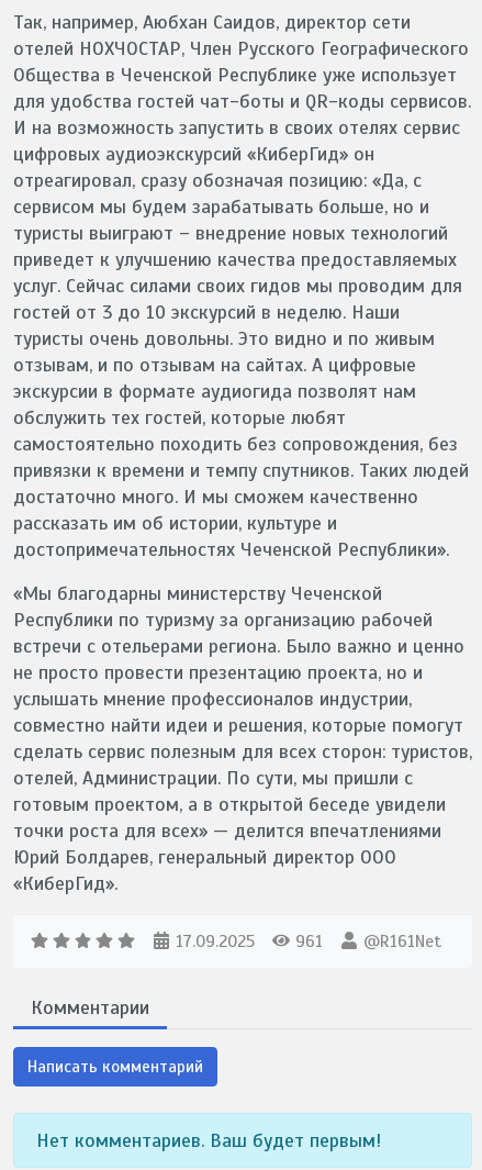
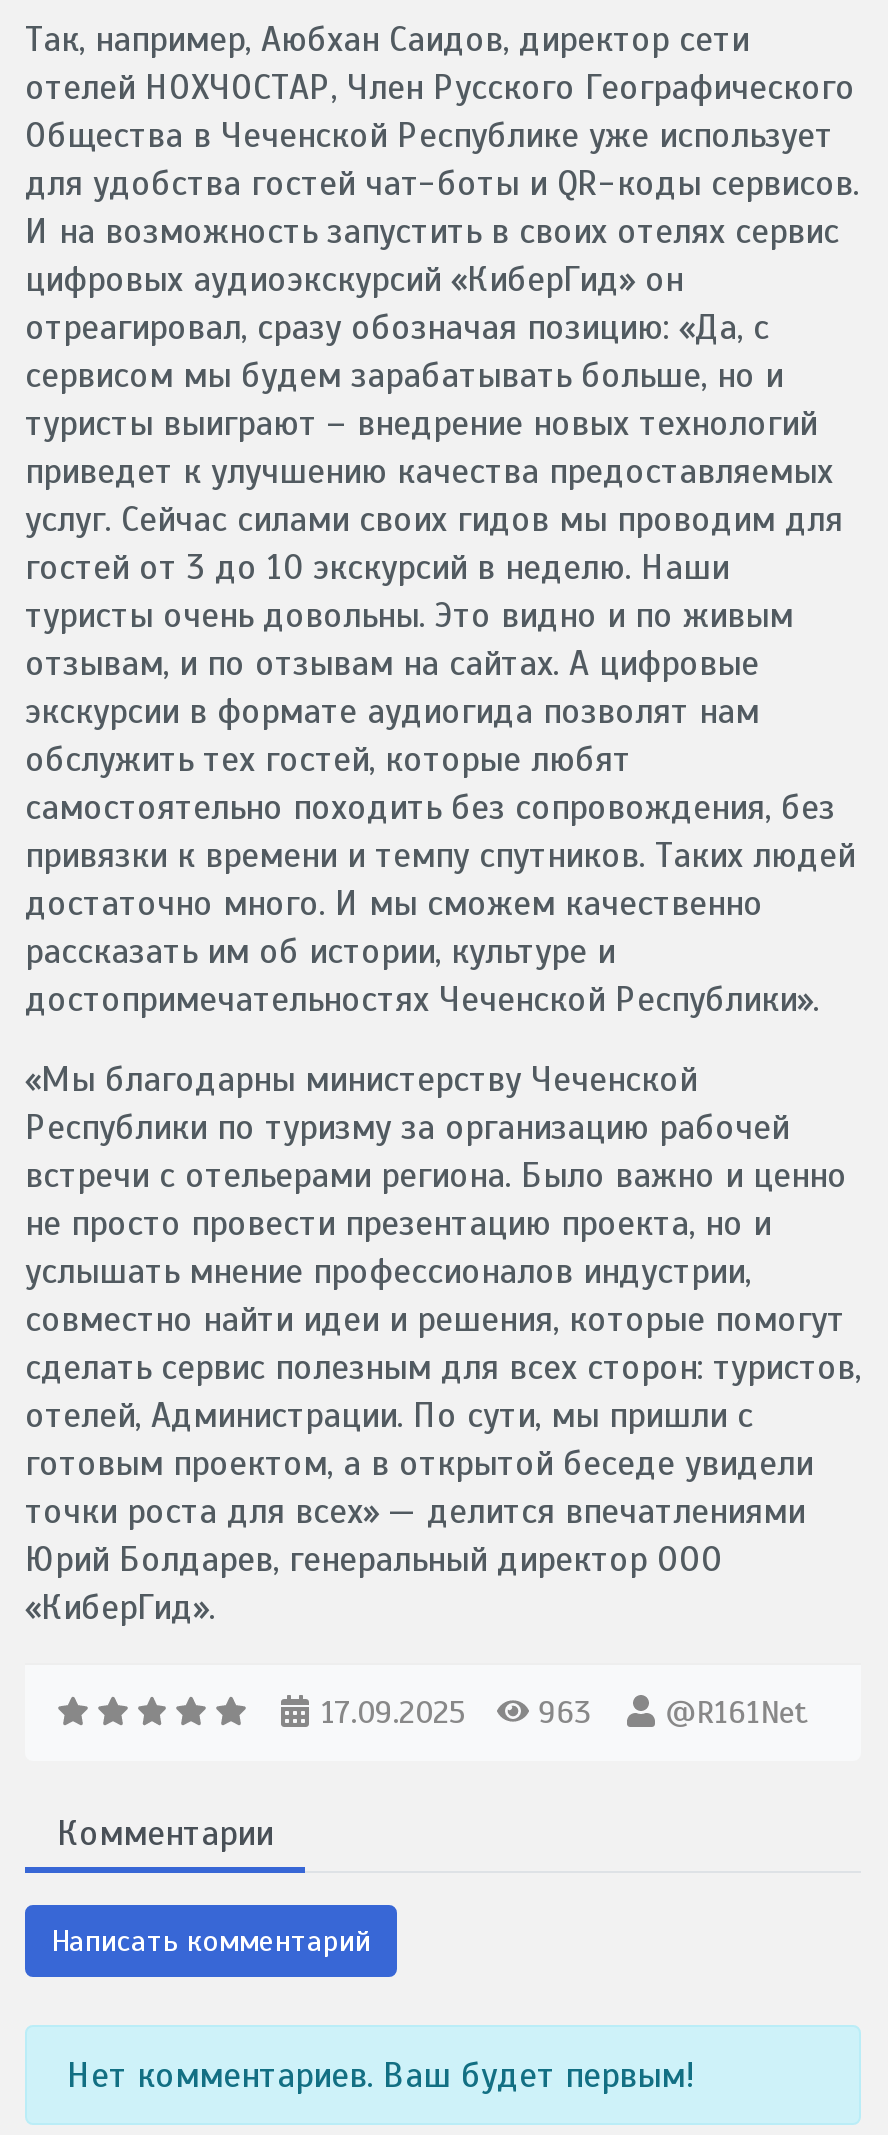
- 17.09.2025 961 @R161Net
+ 17.09.2025 963 @R161Net
